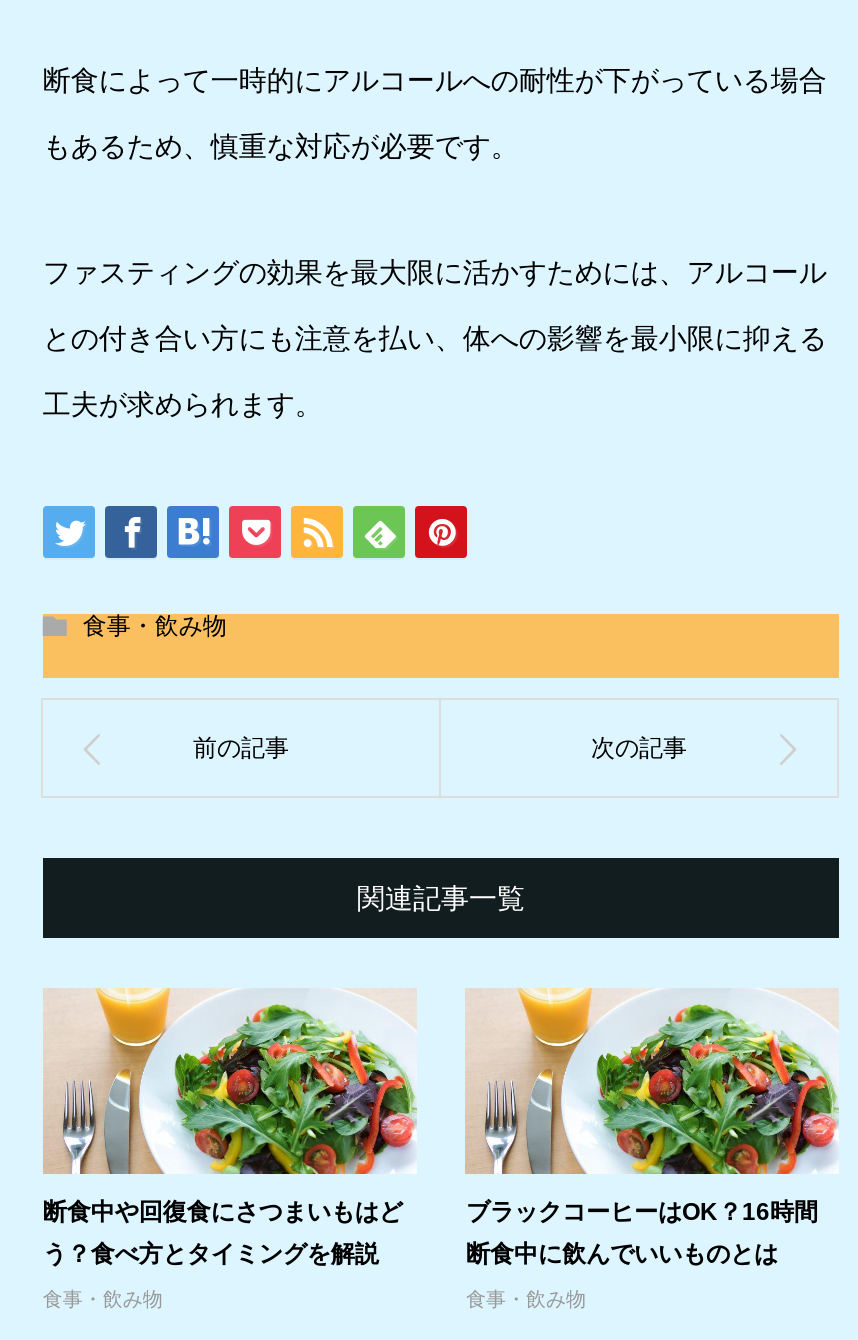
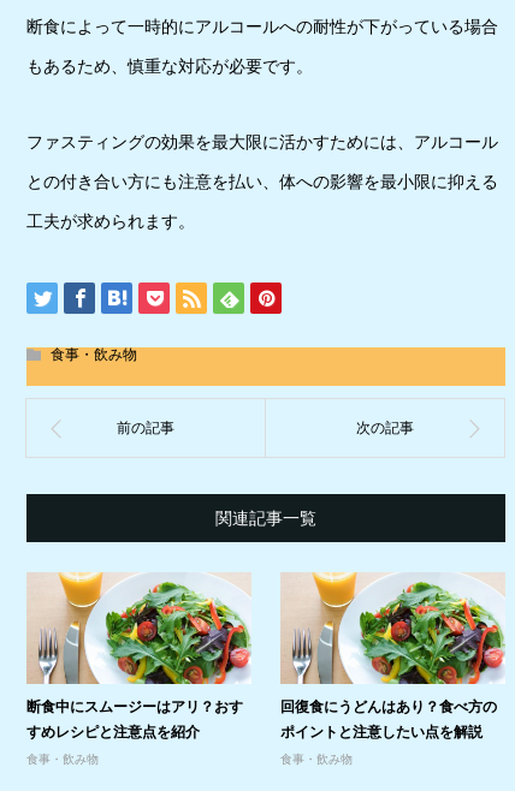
- 断食中や回復食にさつまいもはど
+ 断食中にスムージーはアリ？おす

- ブラックコーヒーはOK？16時間
+ 回復食にうどんはあり？食べ方の

- う？食べ方とタイミングを解説
+ すめレシピと注意点を紹介

- 断食中に飲んでいいものとは
+ ポイントと注意したい点を解説
